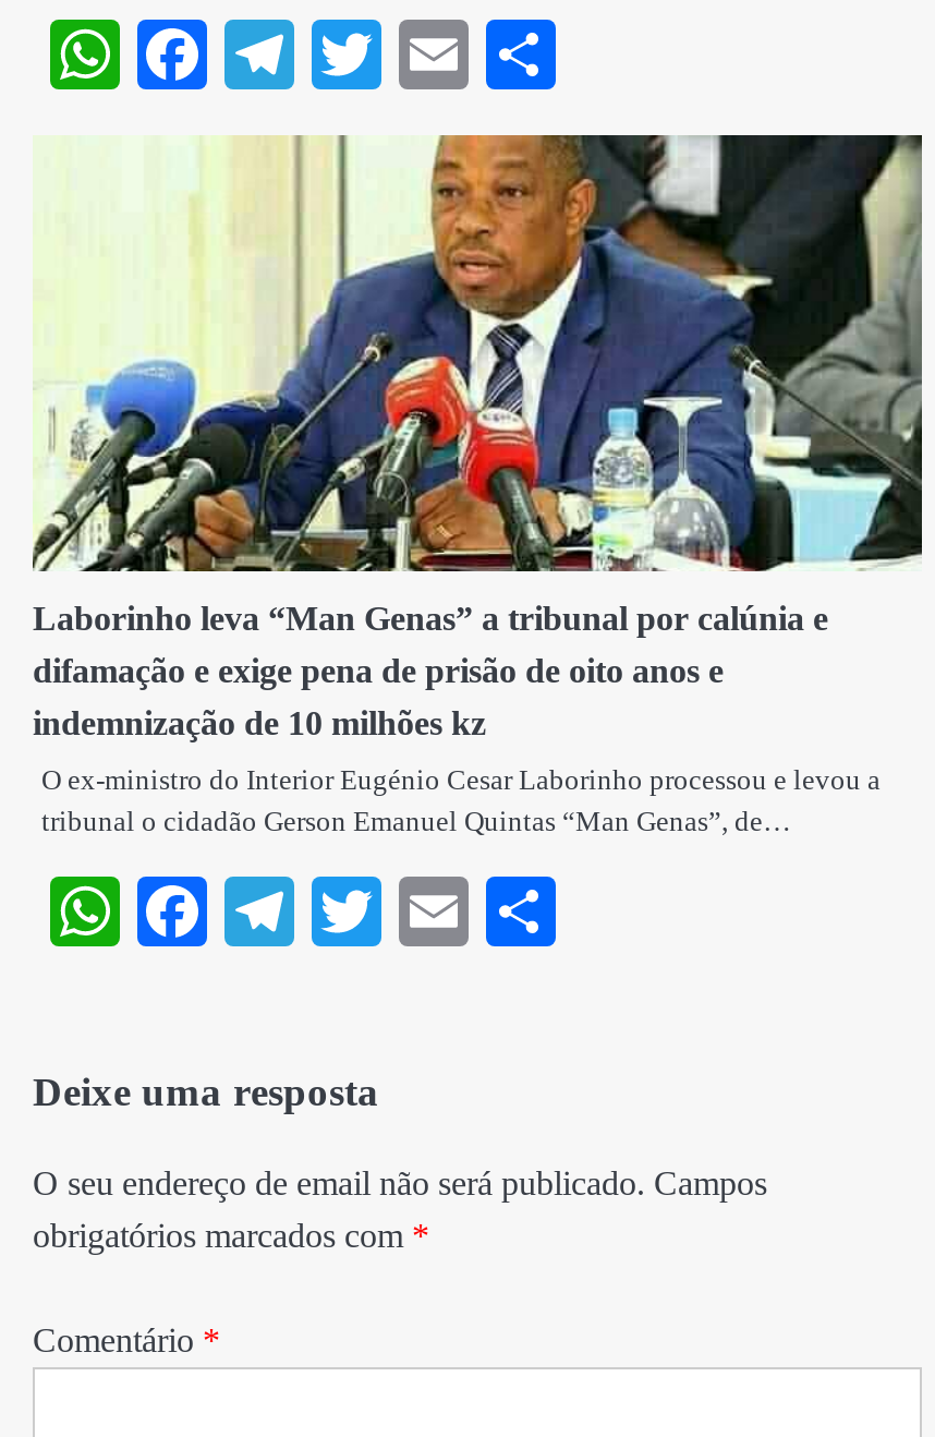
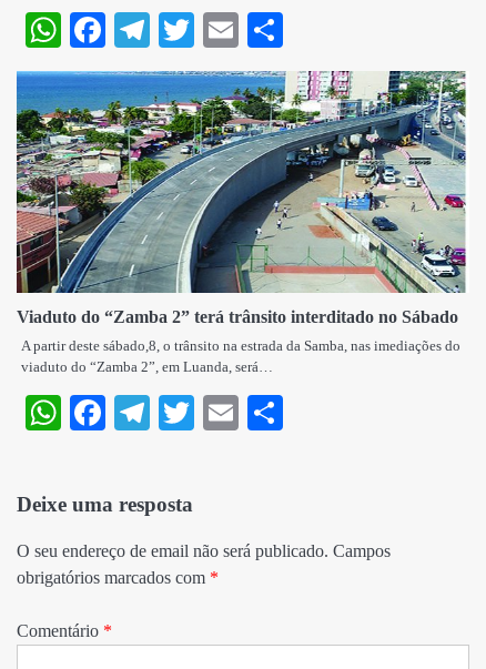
- [image]
- Laborinho leva “Man Genas” a tribunal por calúnia e
- difamação e exige pena de prisão de oito anos e
- indemnização de 10 milhões kz
+ [image]
+ Viaduto do “Zamba 2” terá trânsito interditado no Sábado

- O ex-ministro do Interior Eugénio Cesar Laborinho processou e levou a
- tribunal o cidadão Gerson Emanuel Quintas “Man Genas”, de…
+ A partir deste sábado,8, o trânsito na estrada da Samba, nas imediações do
+ viaduto do “Zamba 2”, em Luanda, será…
